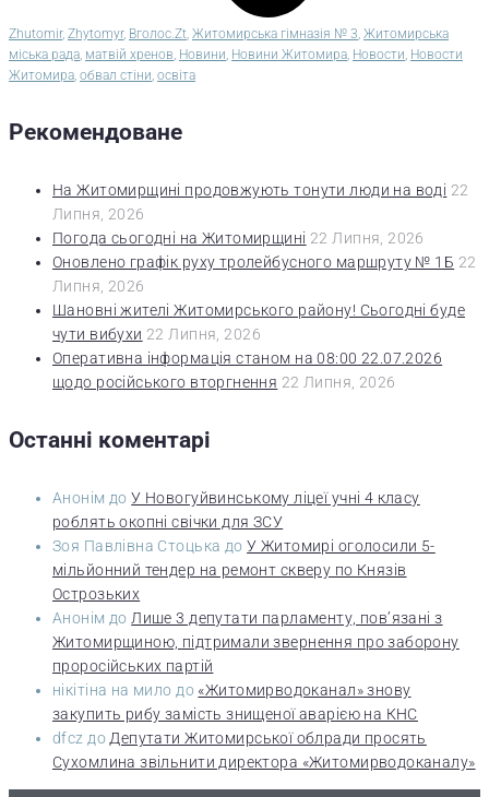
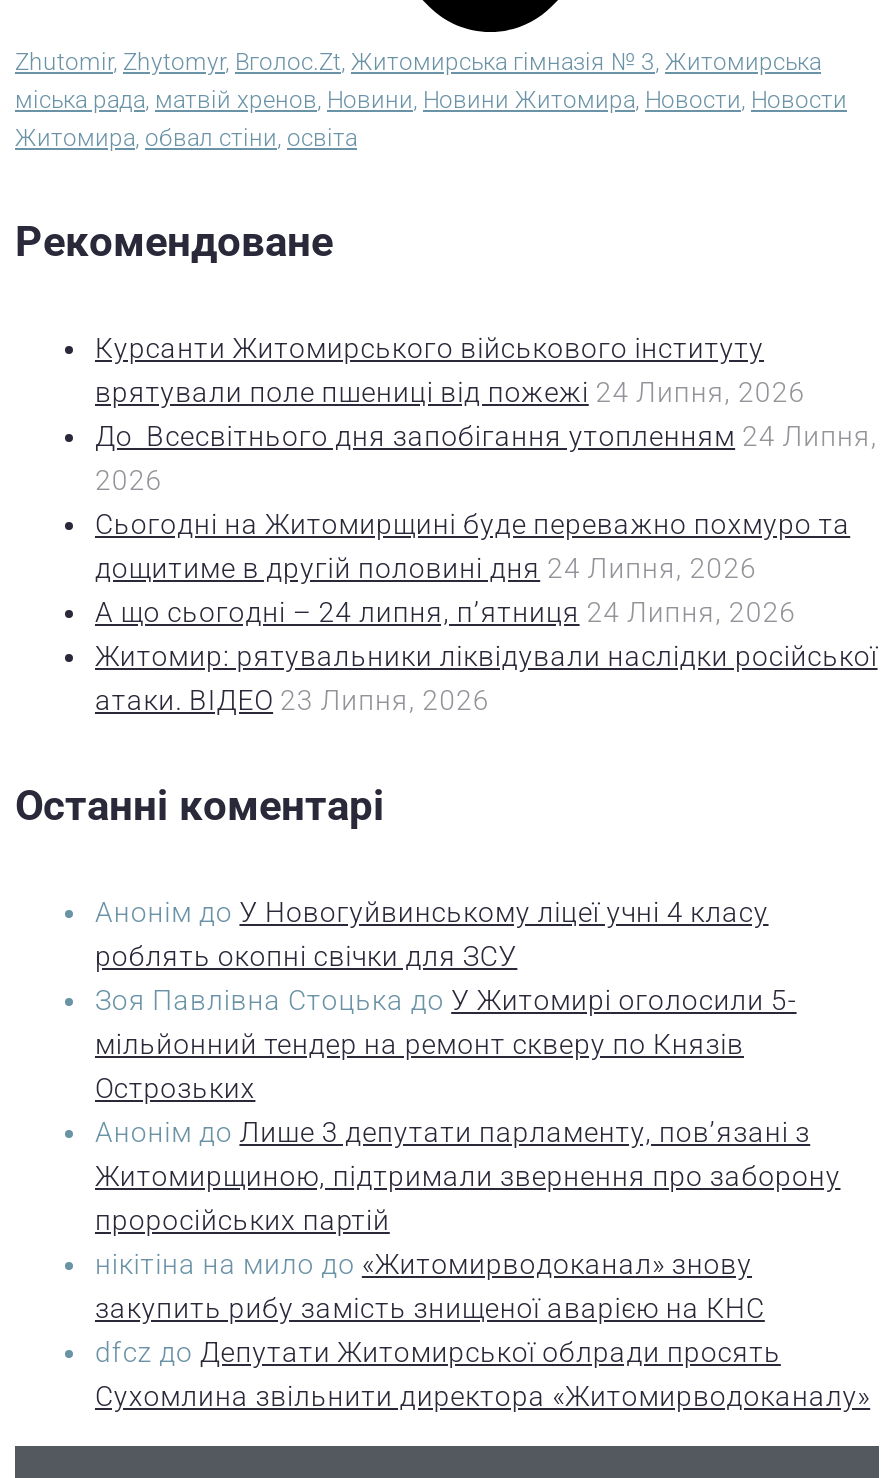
- На Житомирщині продовжують тонути люди на воді 22
- Липня, 2026
- Погода сьогодні на Житомирщині 22 Липня, 2026
- Оновлено графік руху тролейбусного маршруту № 1Б 22
- Липня, 2026
- Шановні жителі Житомирського району! Сьогодні буде
- чути вибухи 22 Липня, 2026
- Оперативна інформація станом на 08:00 22.07.2026
- щодо російського вторгнення 22 Липня, 2026
+ Курсанти Житомирського військового інституту
+ врятували поле пшениці від пожежі 24 Липня, 2026
+ До Всесвітнього дня запобігання утопленням 24 Липня,
+ 2026
+ Сьогодні на Житомирщині буде переважно похмуро та
+ дощитиме в другій половині дня 24 Липня, 2026
+ А що сьогодні – 24 липня, пʼятниця 24 Липня, 2026
+ Житомир: рятувальники ліквідували наслідки російської
+ атаки. ВІДЕО 23 Липня, 2026
